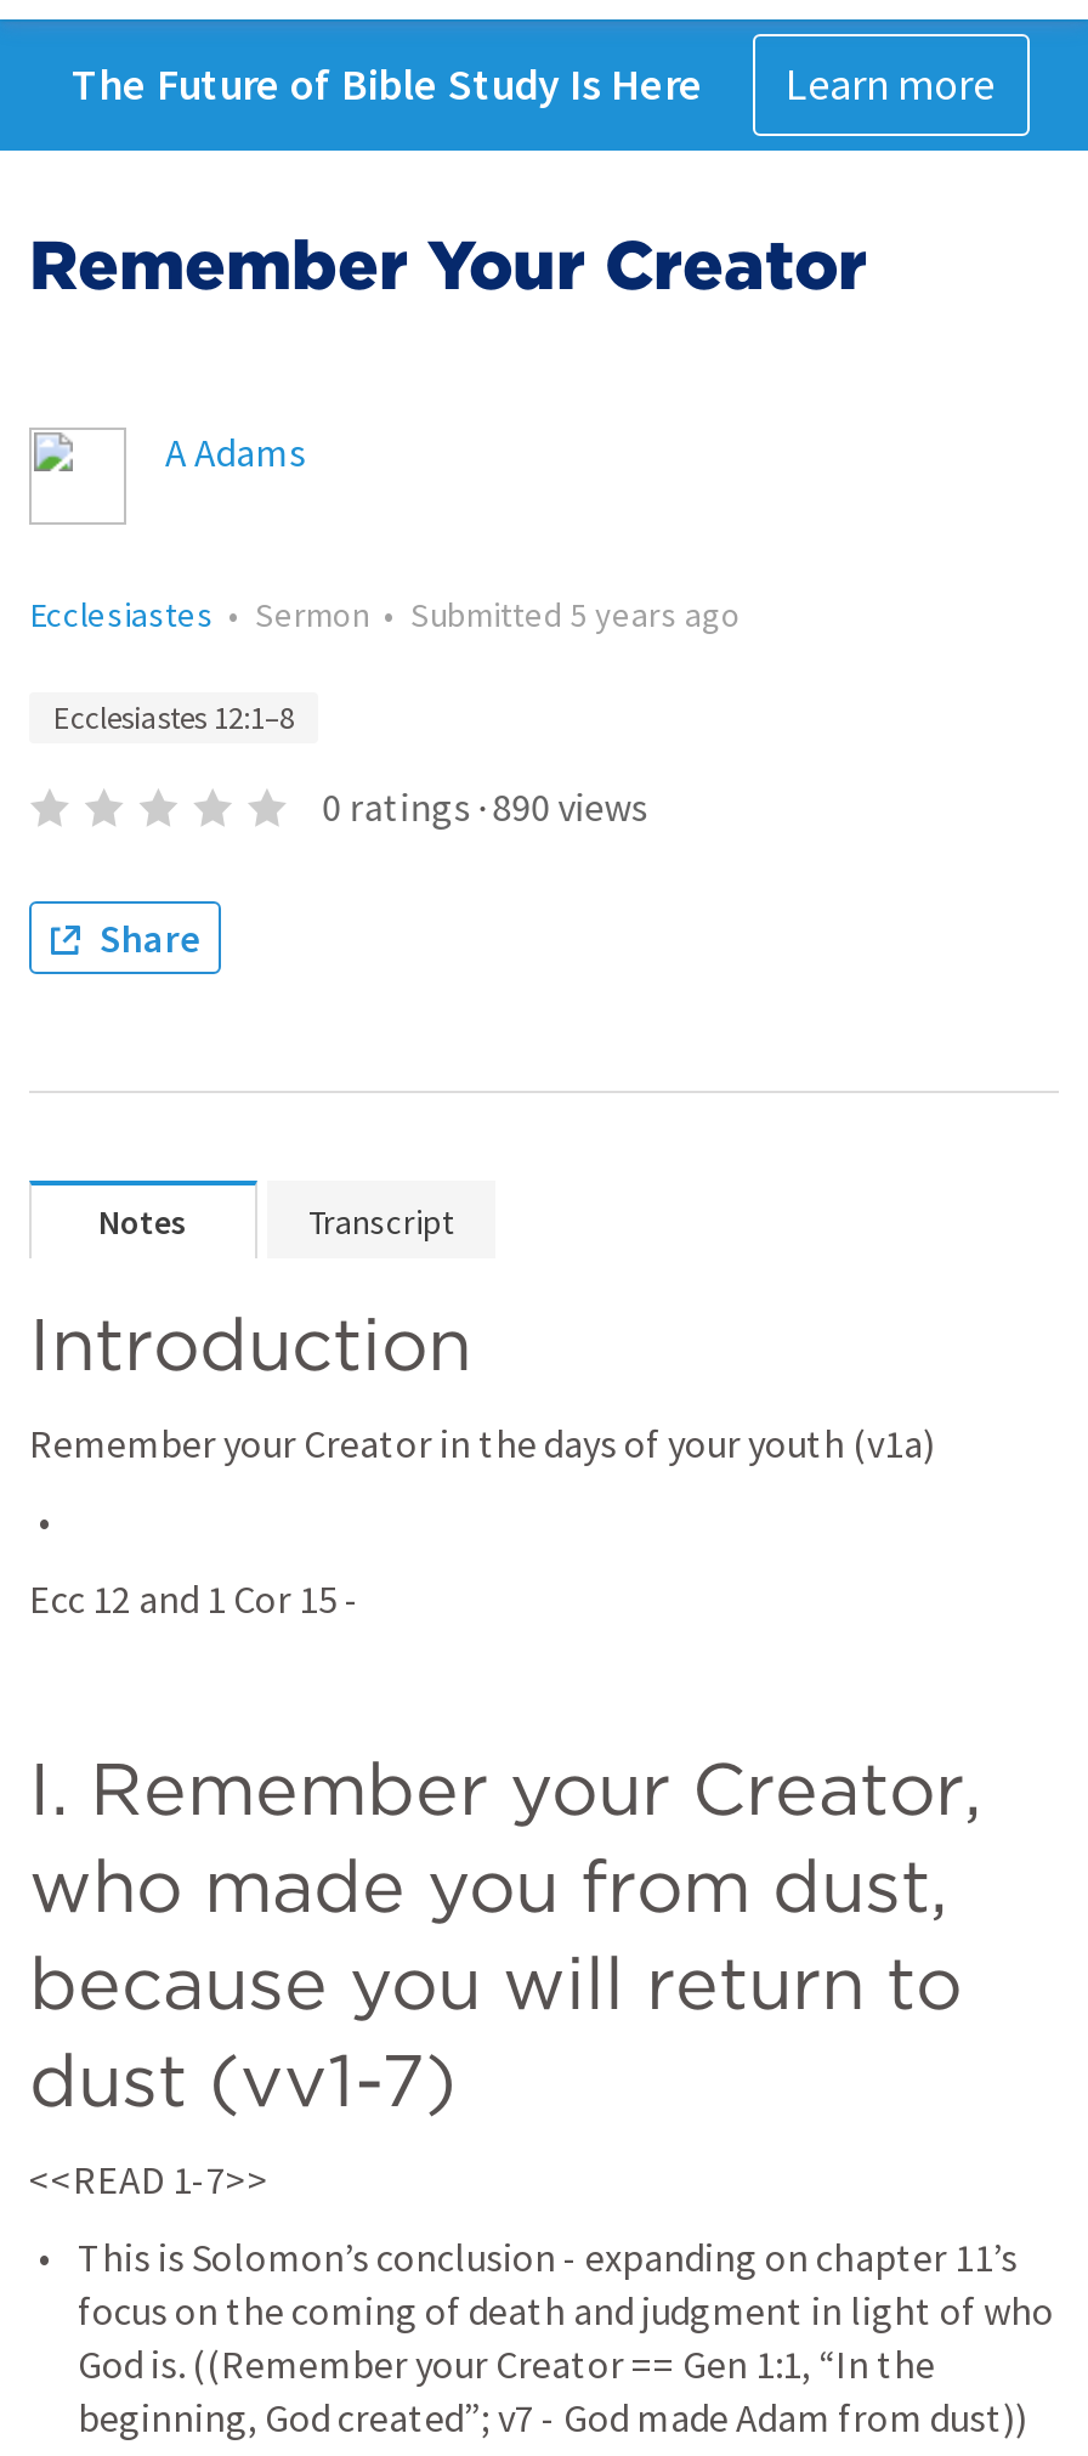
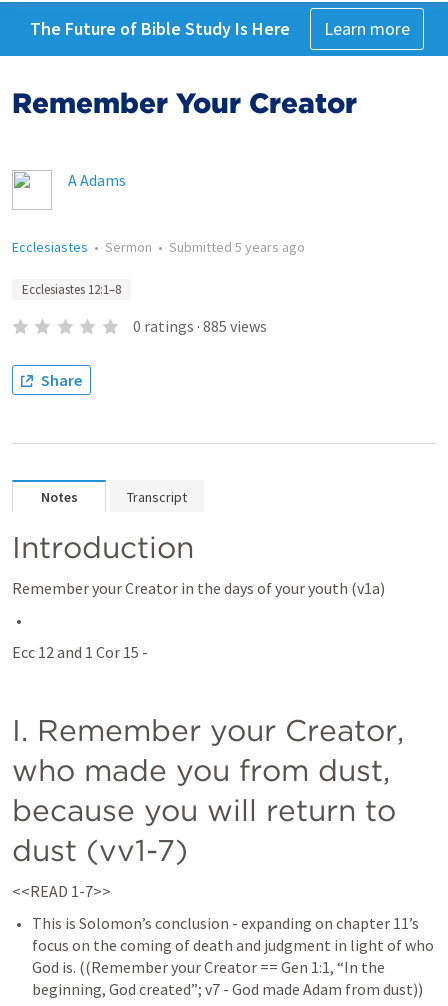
- 0 ratings · 890 views
+ 0 ratings · 885 views
